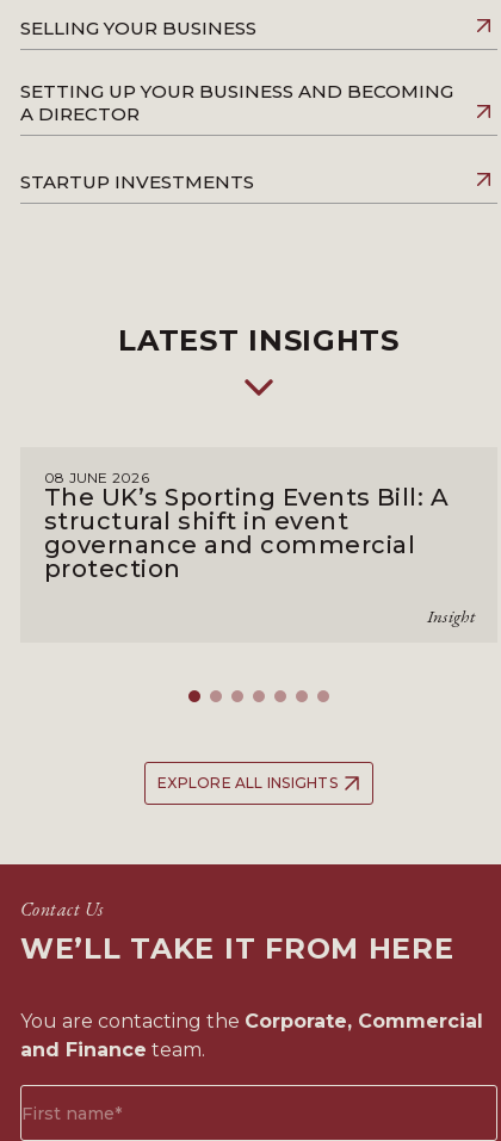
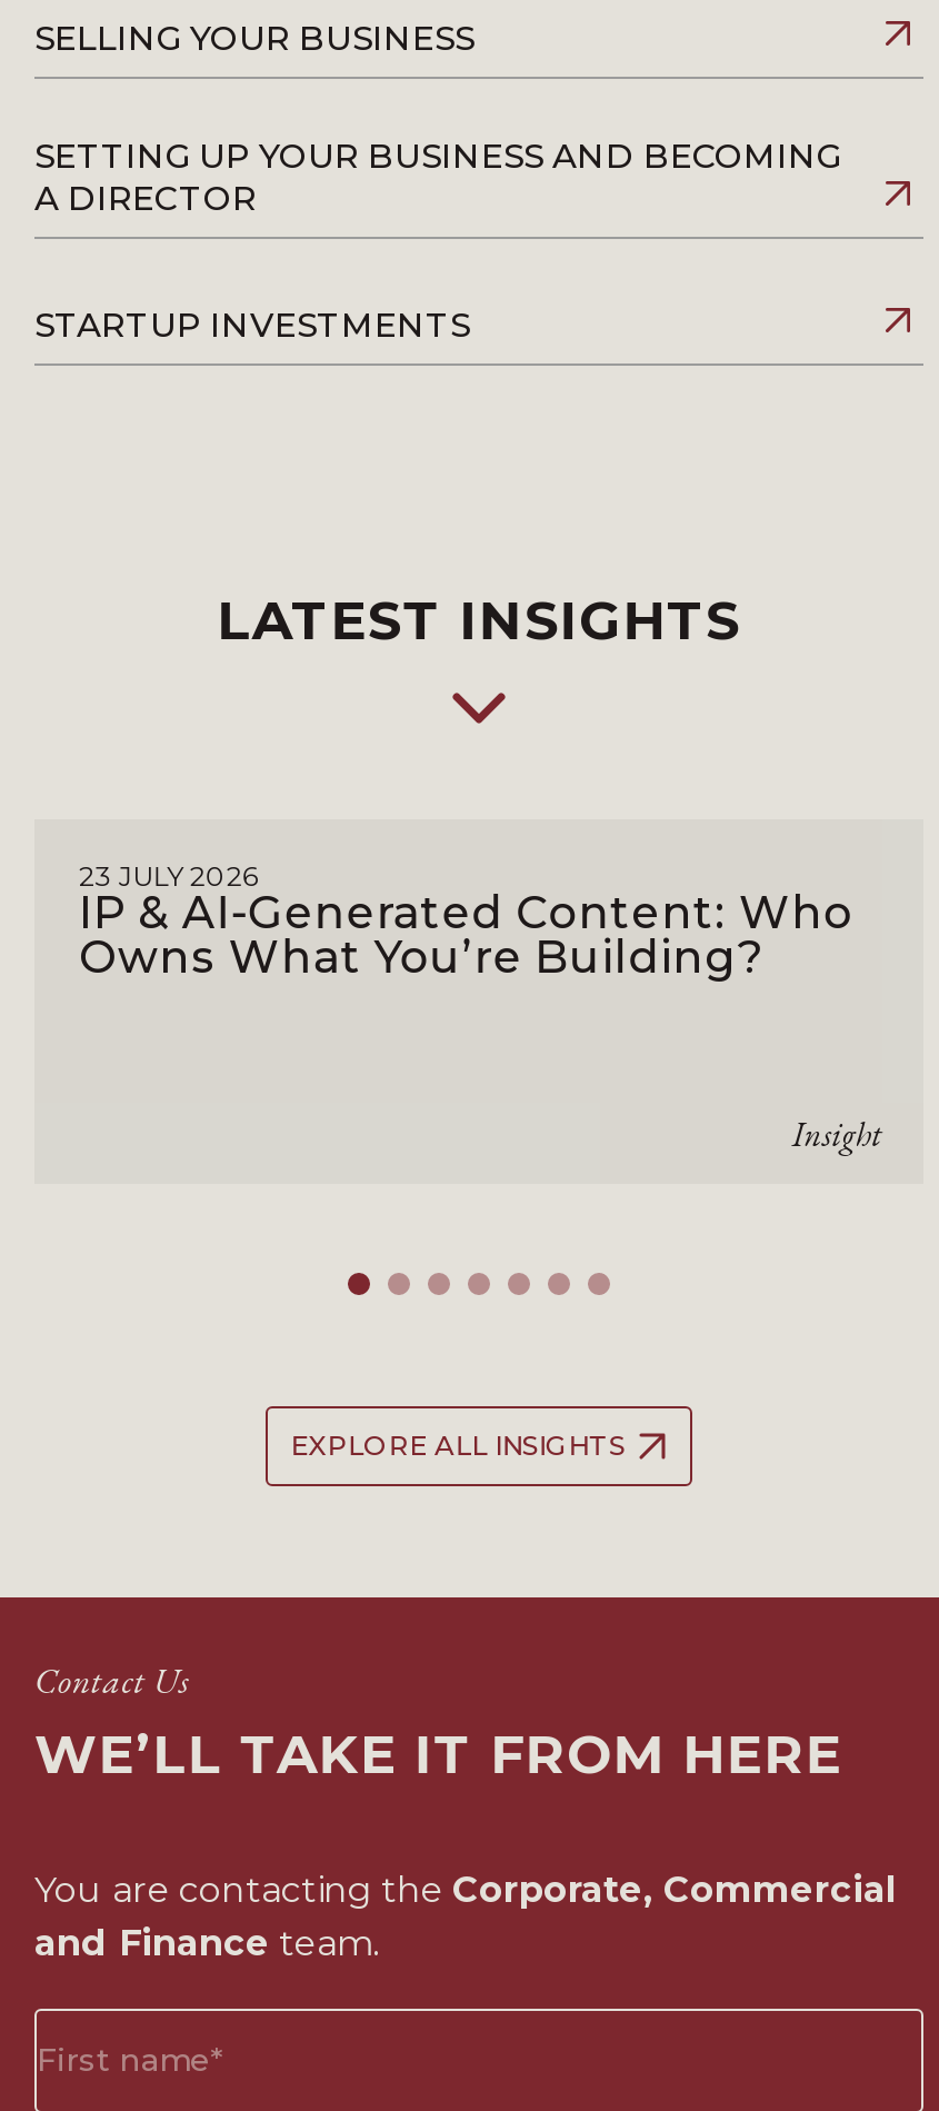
- 08 JUNE 2026
- The UK’s Sporting Events Bill: A
- structural shift in event
- governance and commercial
- protection
+ 23 JULY 2026
+ IP & AI-Generated Content: Who
+ Owns What You’re Building?
